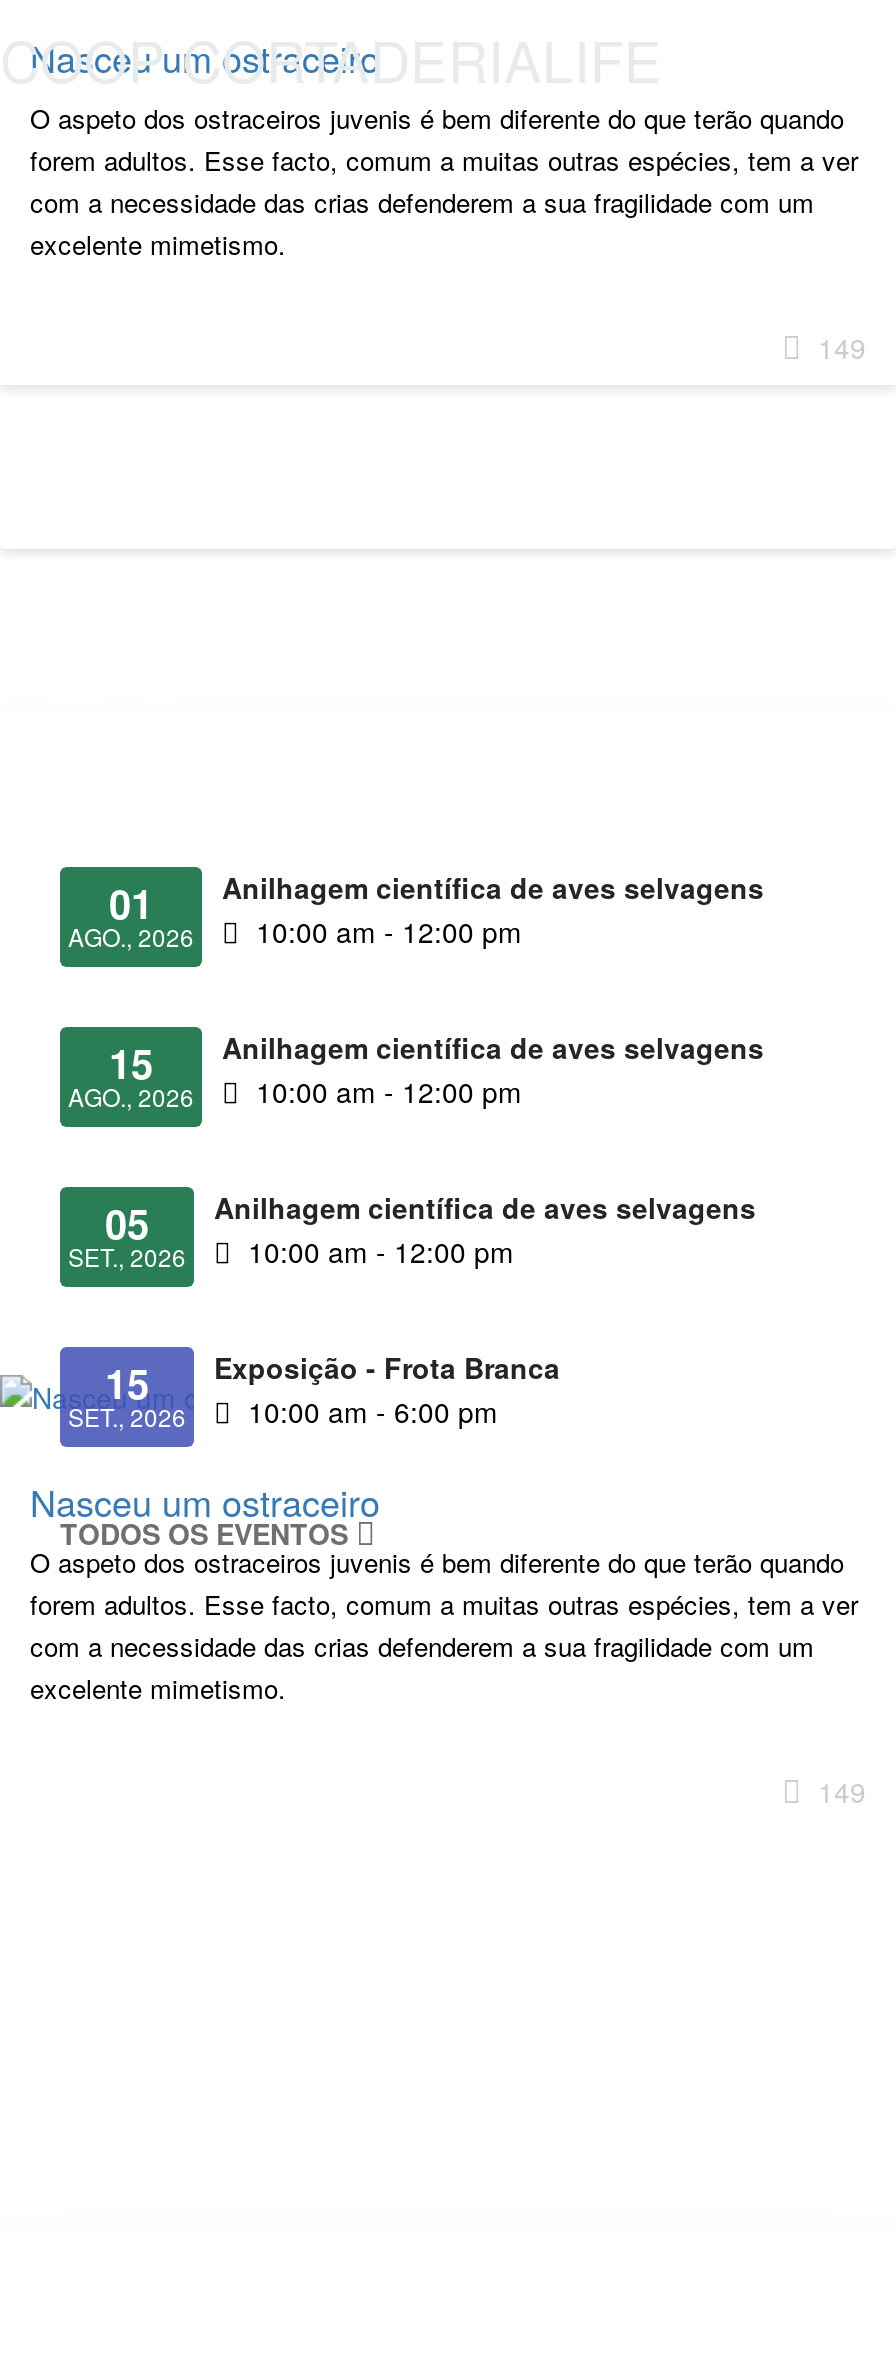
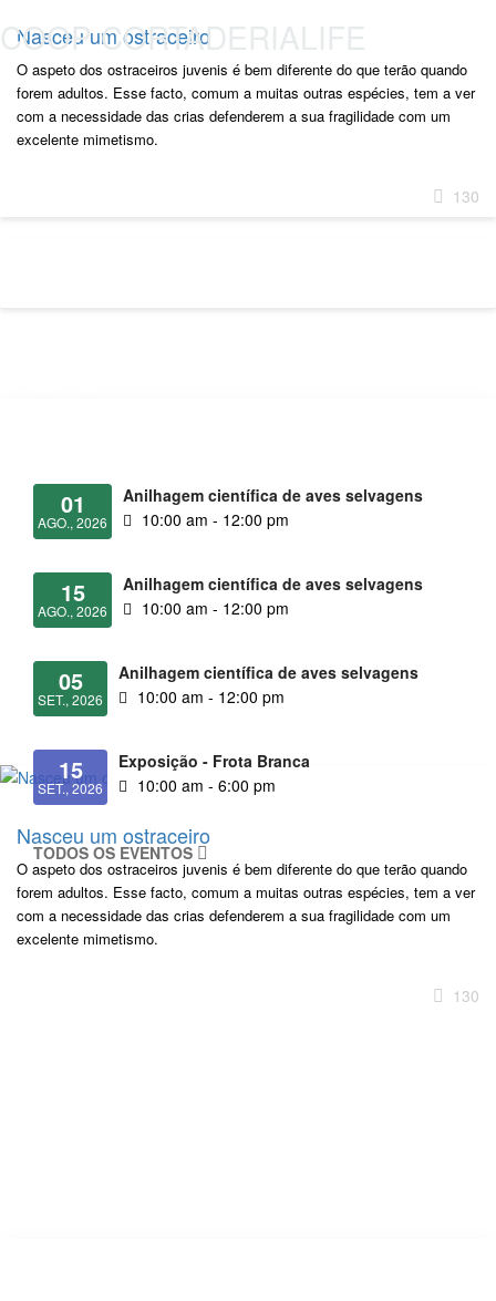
- 149
+ 130

- 149
+ 130
